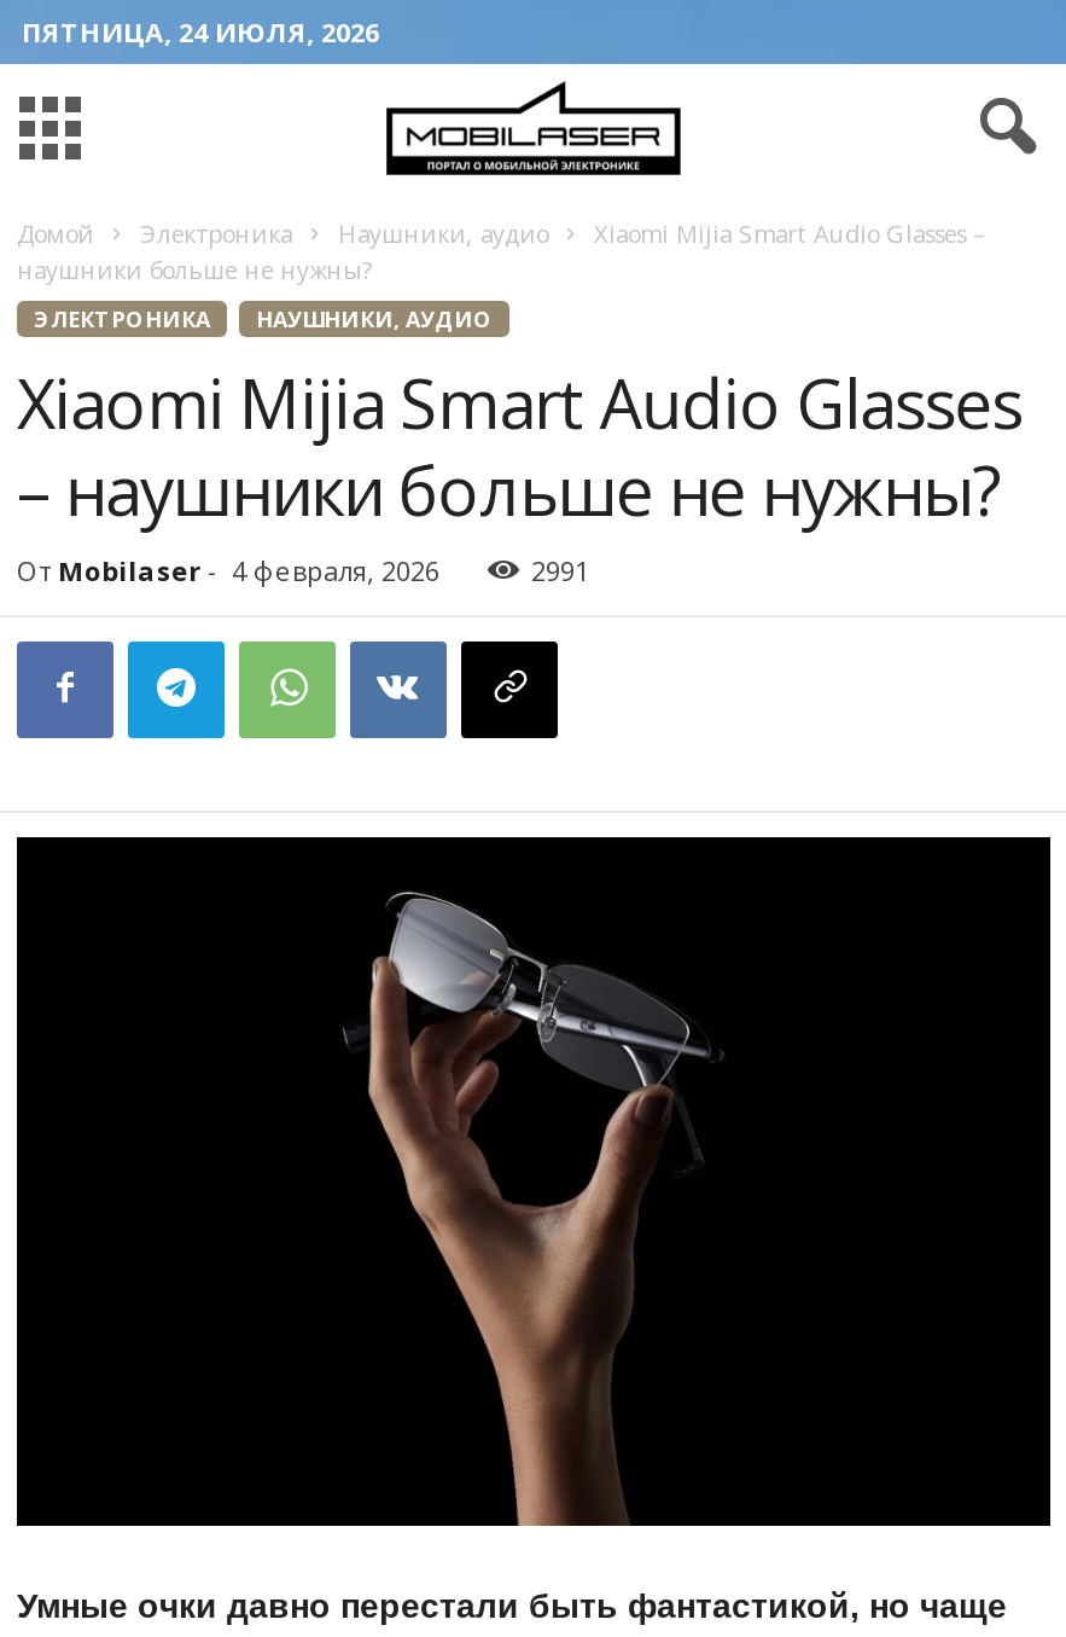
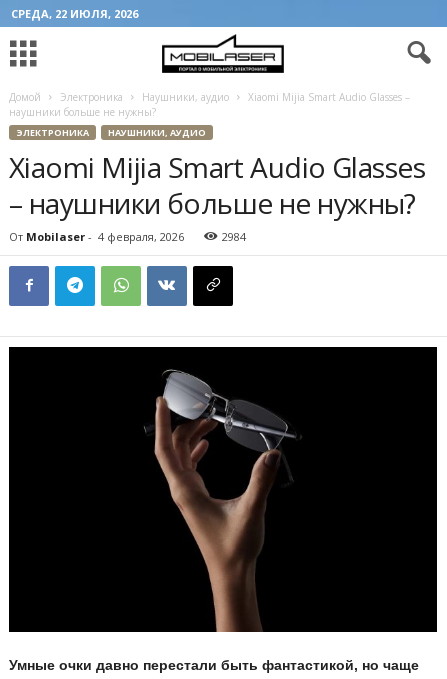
- ПЯТНИЦА, 24 ИЮЛЯ, 2026
+ СРЕДА, 22 ИЮЛЯ, 2026

- 2991
+ 2984
